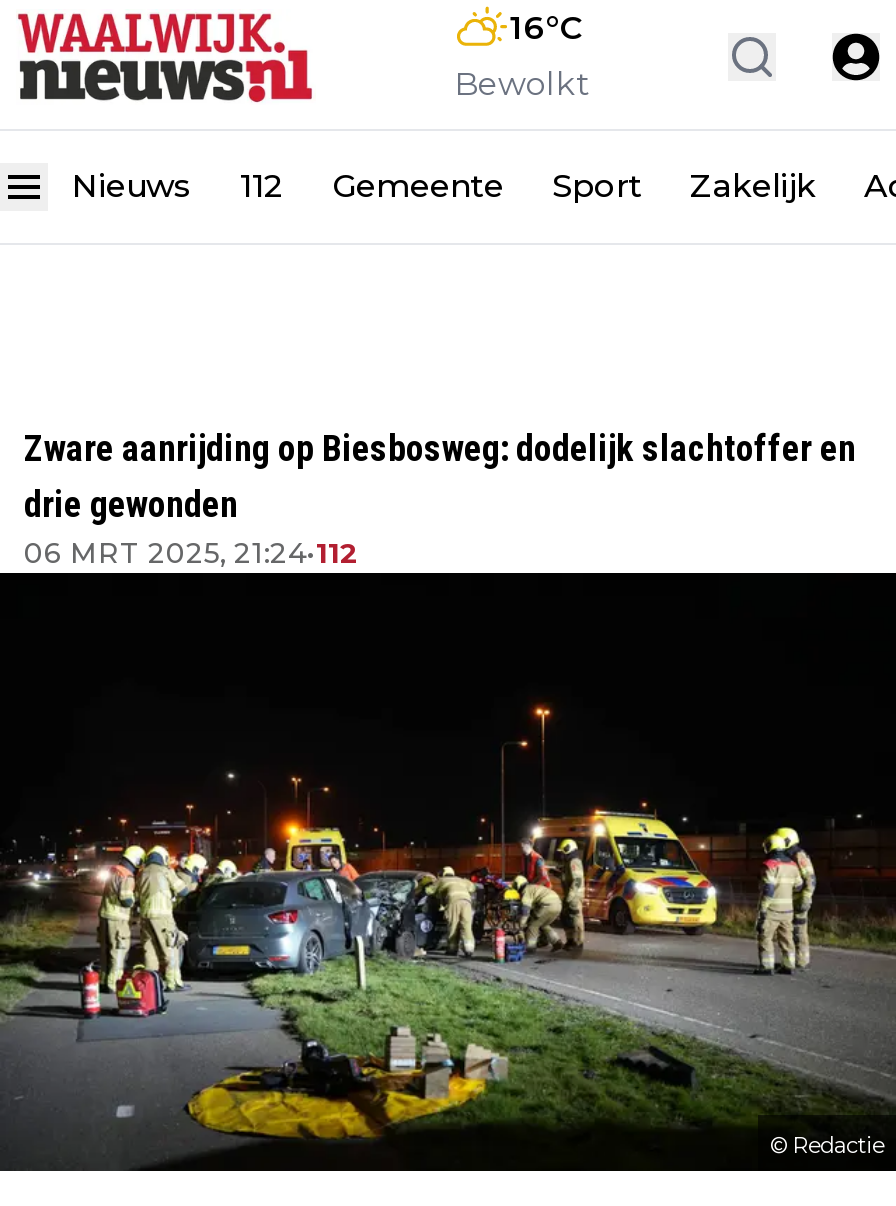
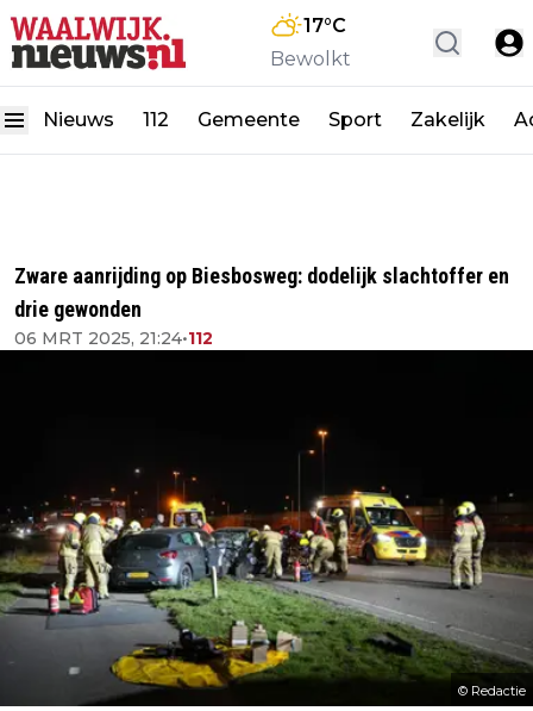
- 16°C
+ 17°C
